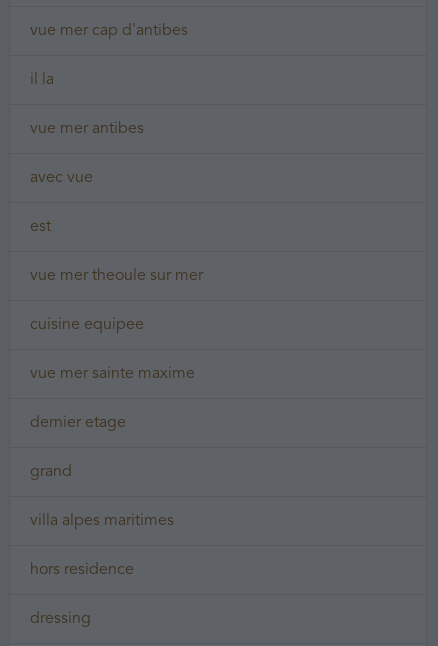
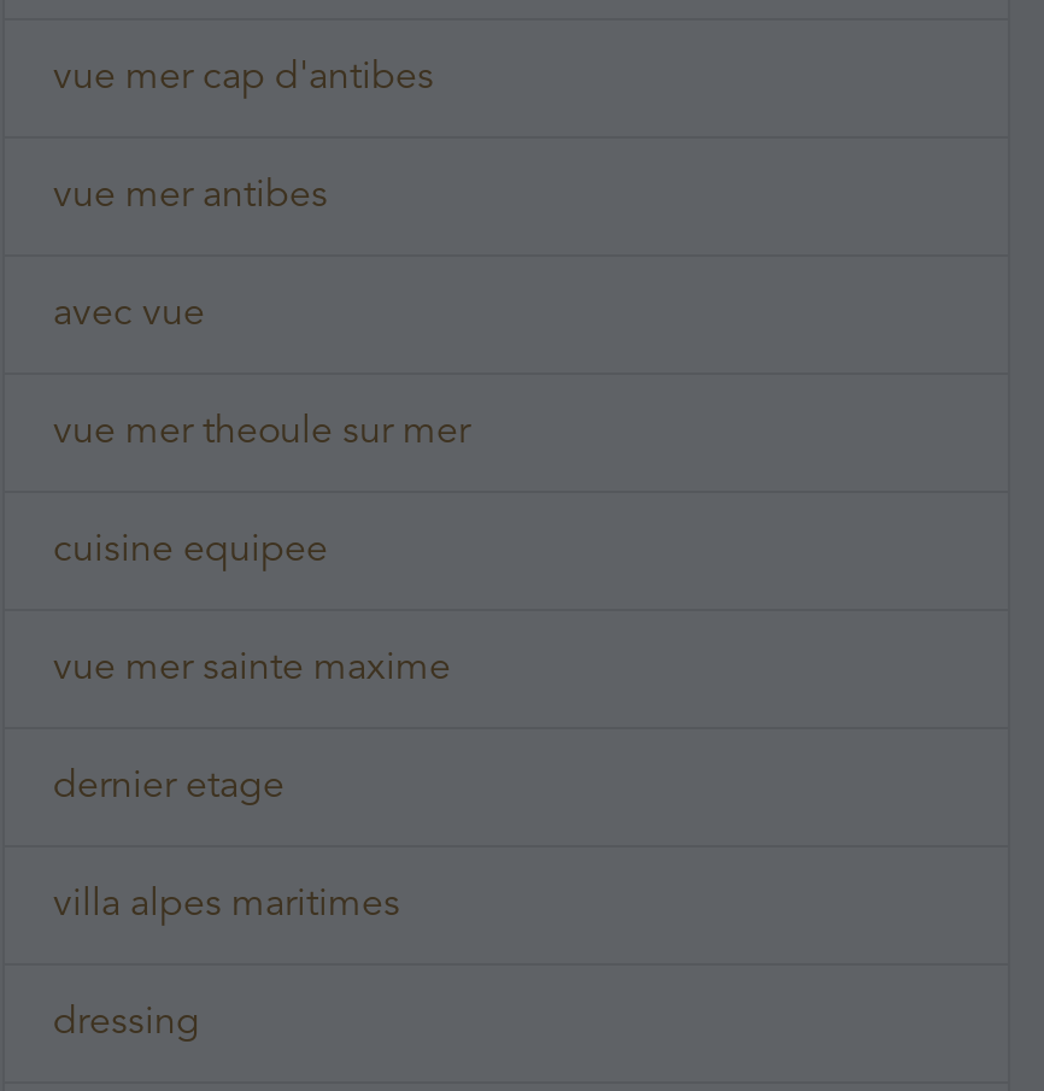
- il la

- est

- grand

- hors residence
